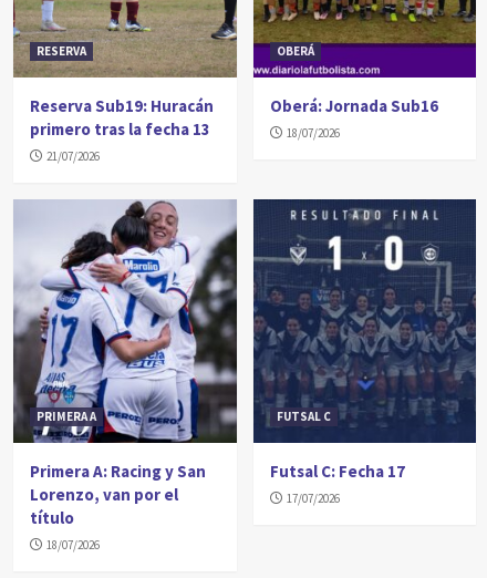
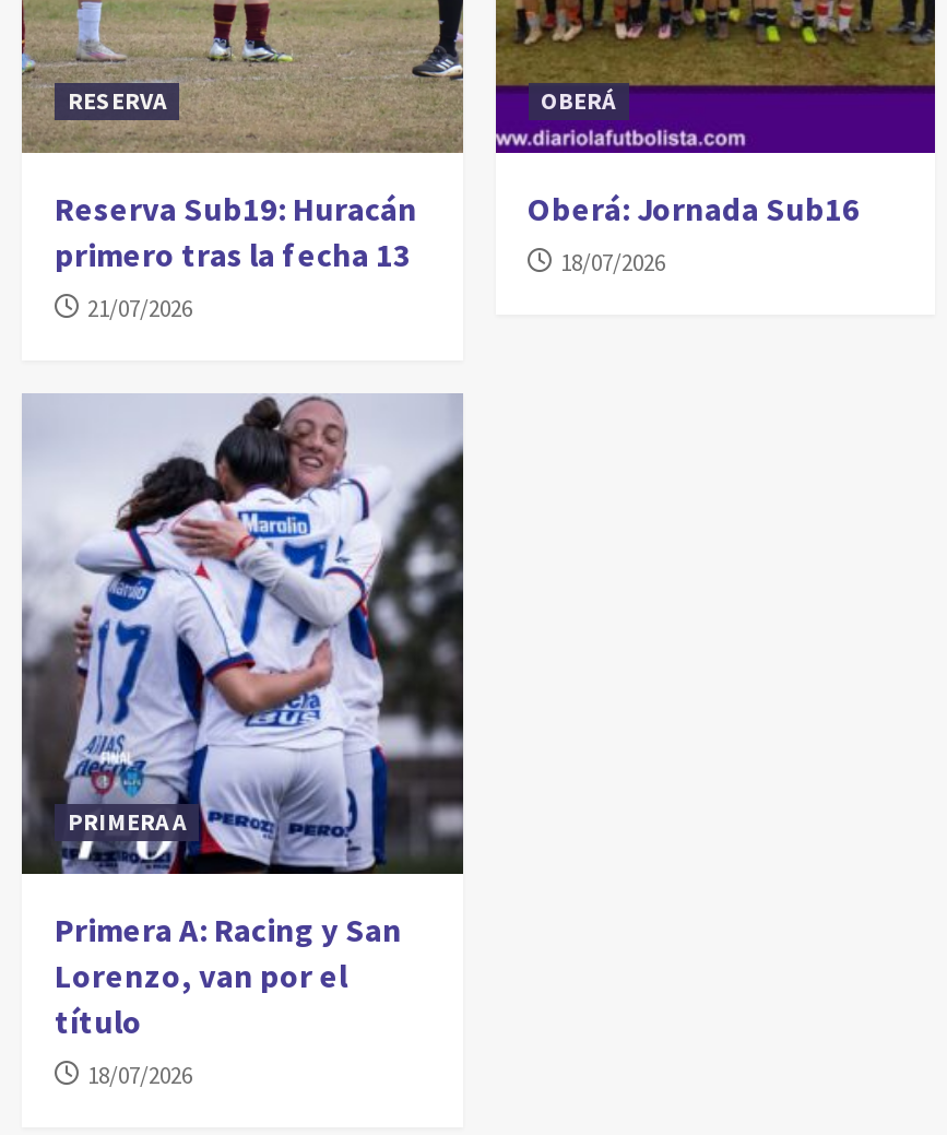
- [image]
- FUTSAL C
- Futsal C: Fecha 17
- 17/07/2026
